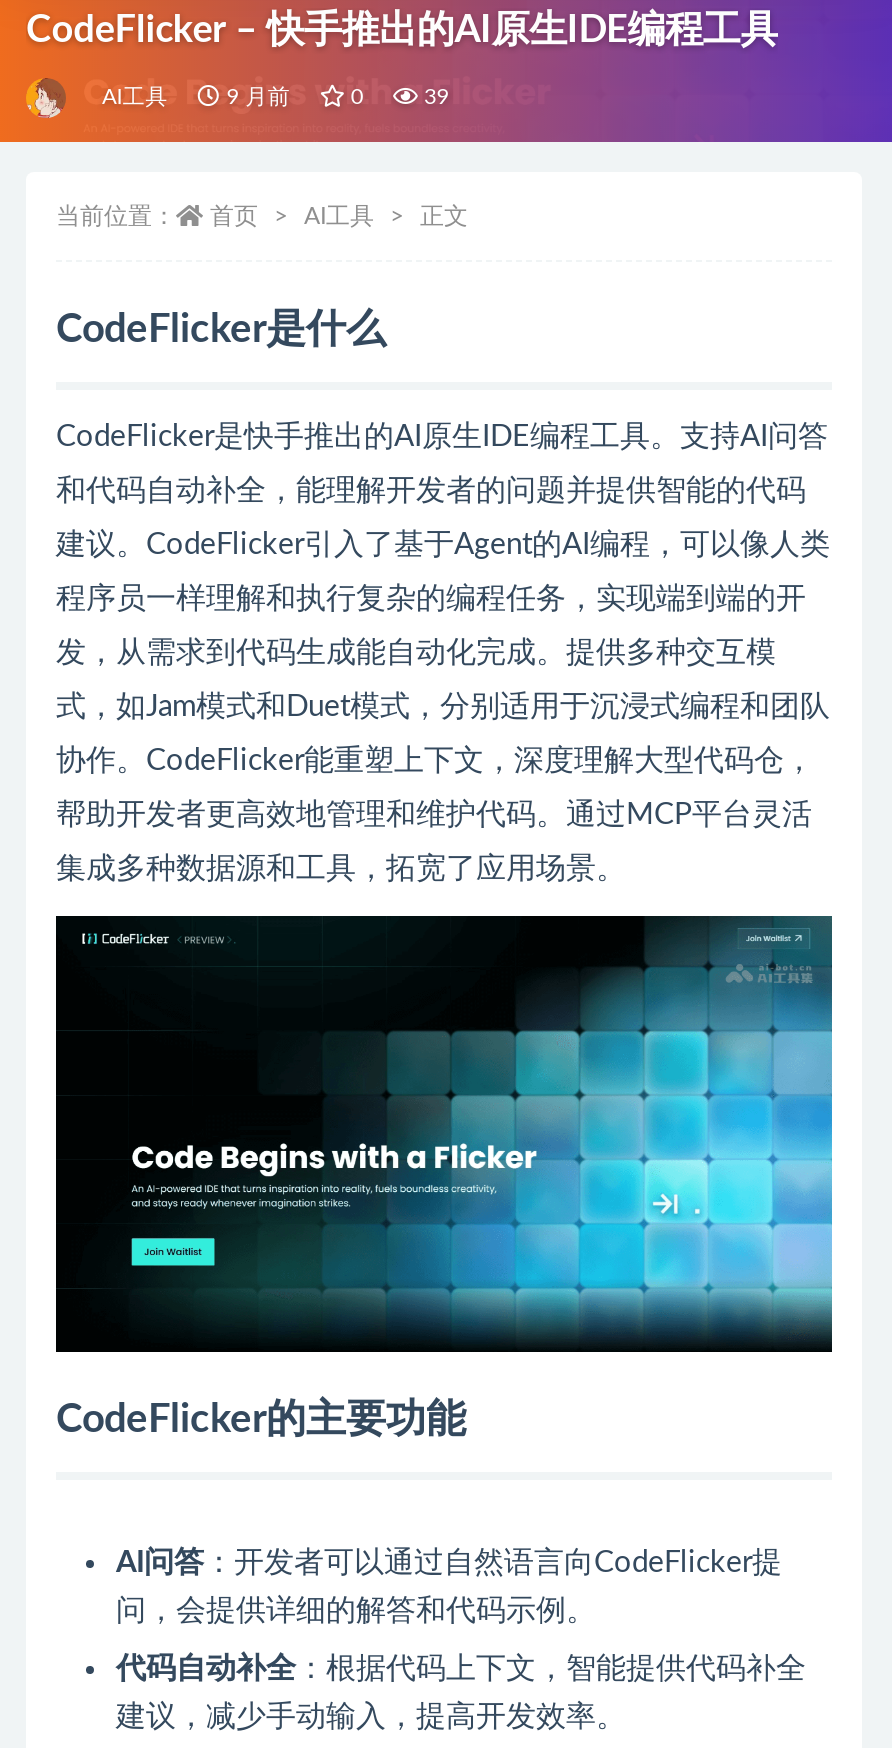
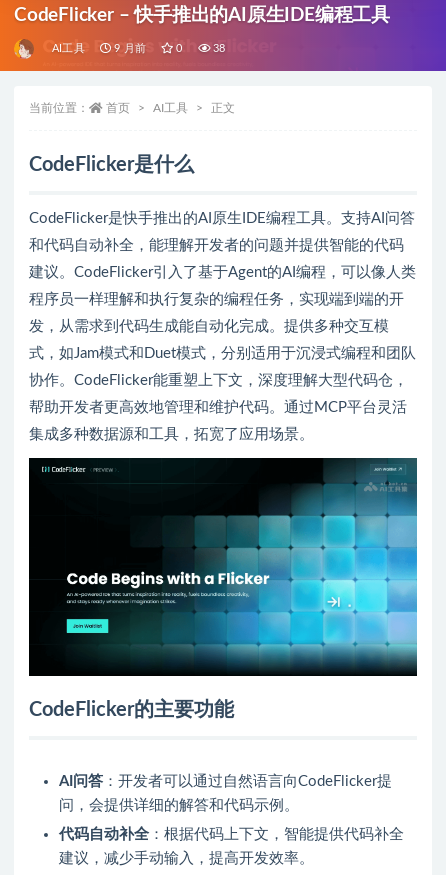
- 39
+ 38
